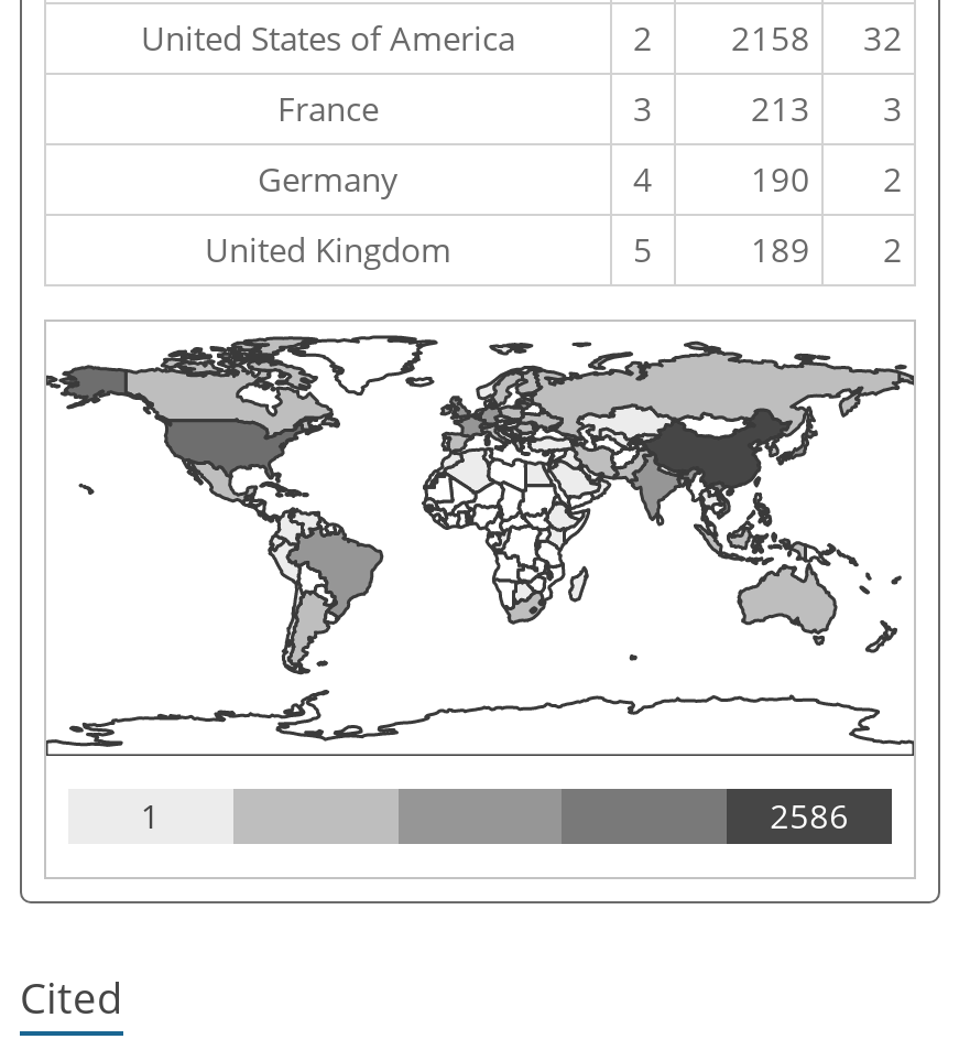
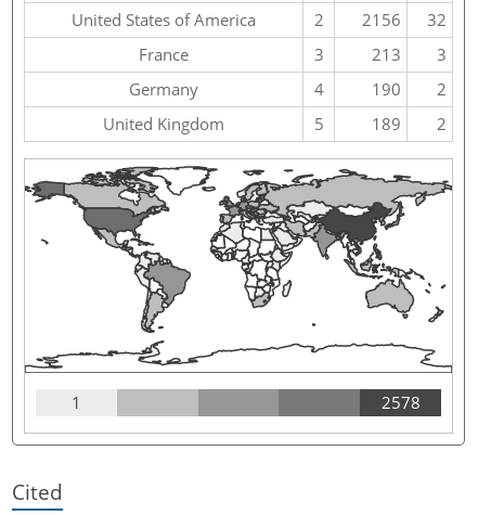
- 2 2158 32
+ 2 2156 32

- 2586
+ 2578
